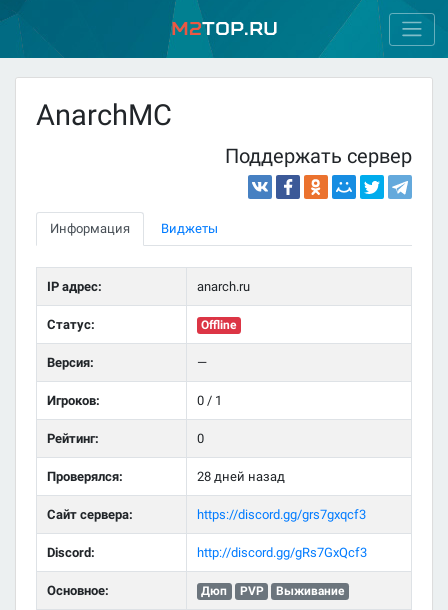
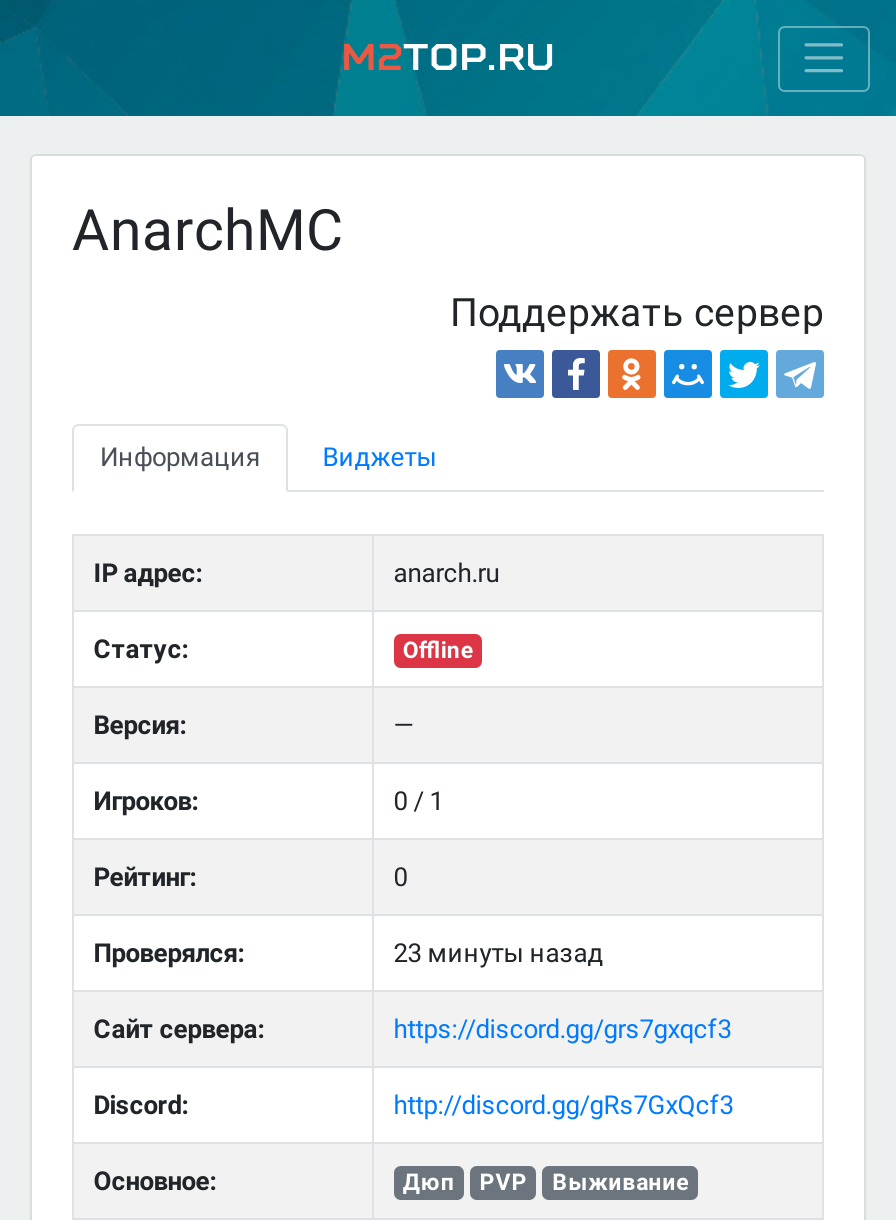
- 28 дней назад
+ 23 минуты назад
